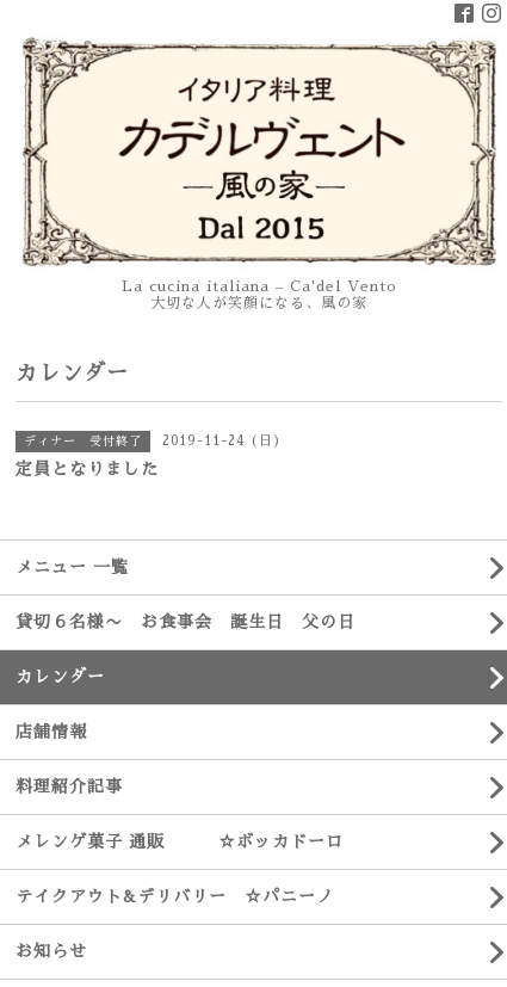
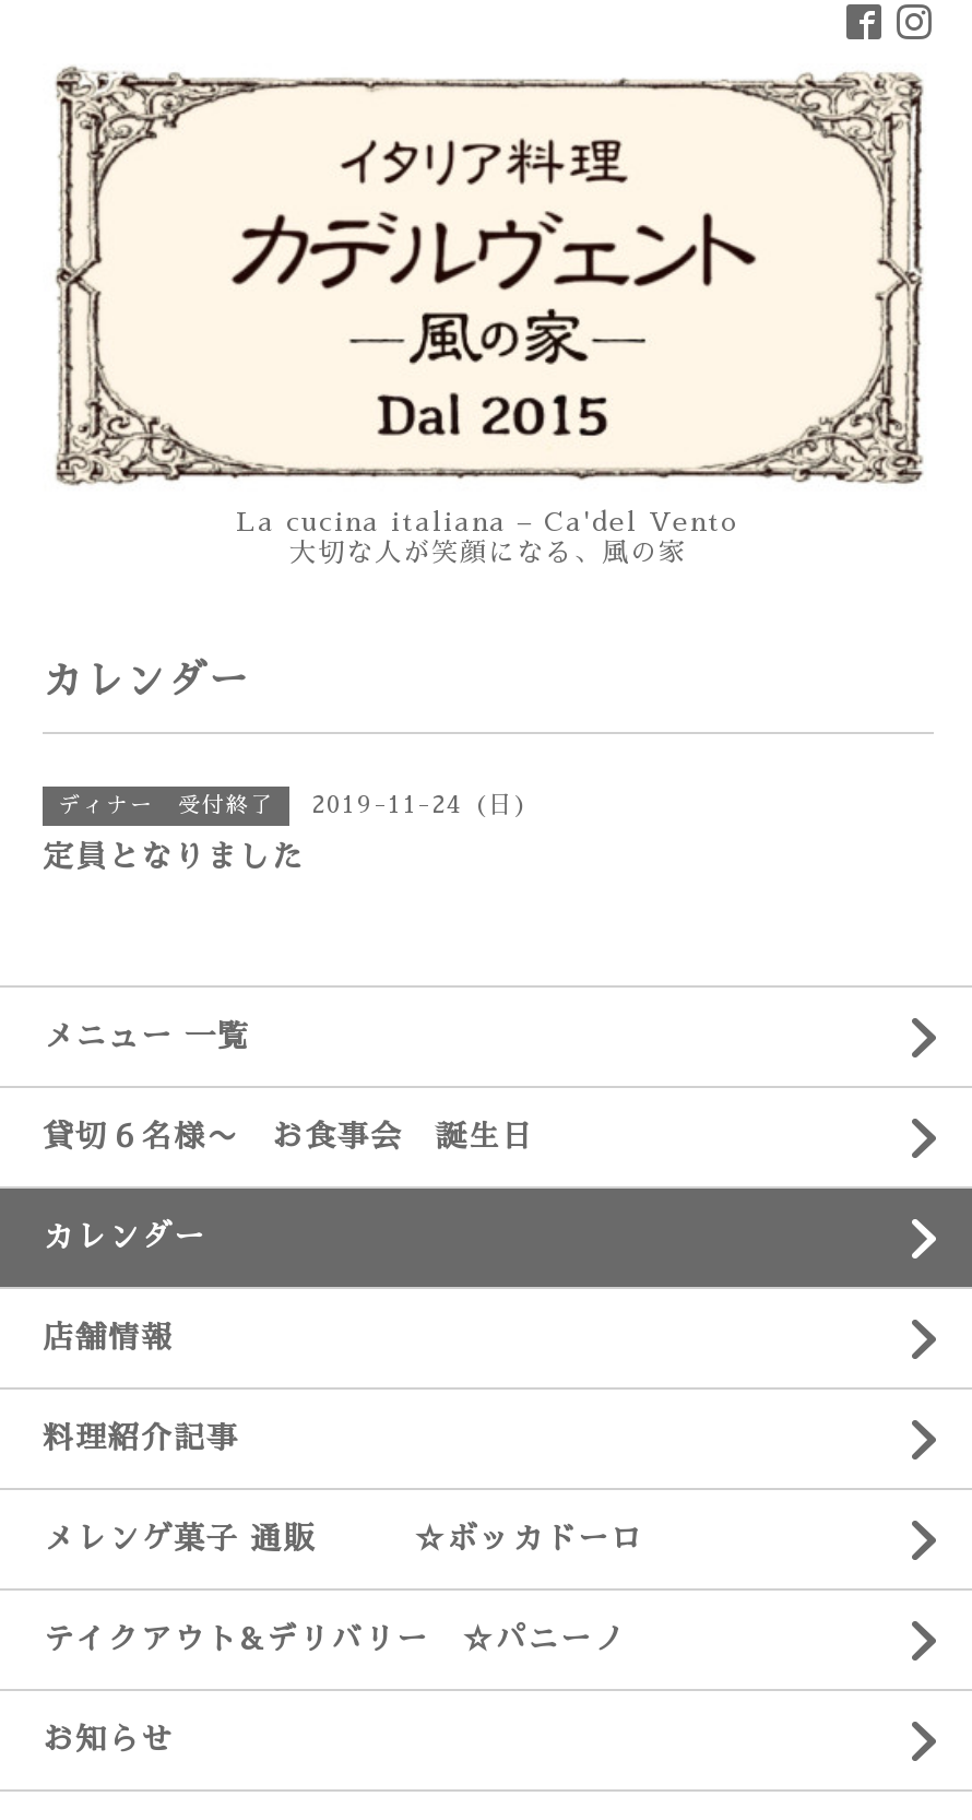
- 貸切６名様〜 お食事会 誕生日 父の日
+ 貸切６名様〜 お食事会 誕生日
